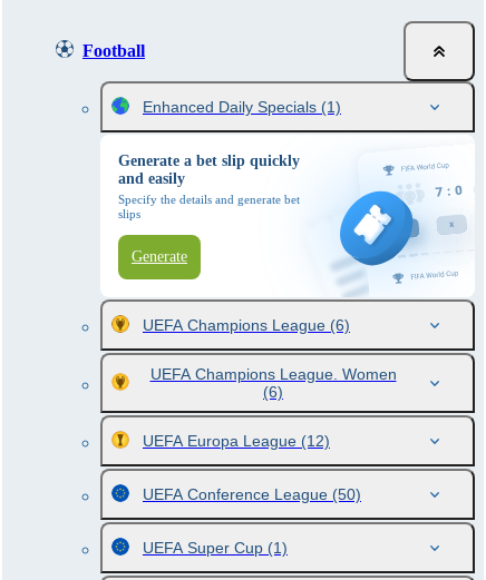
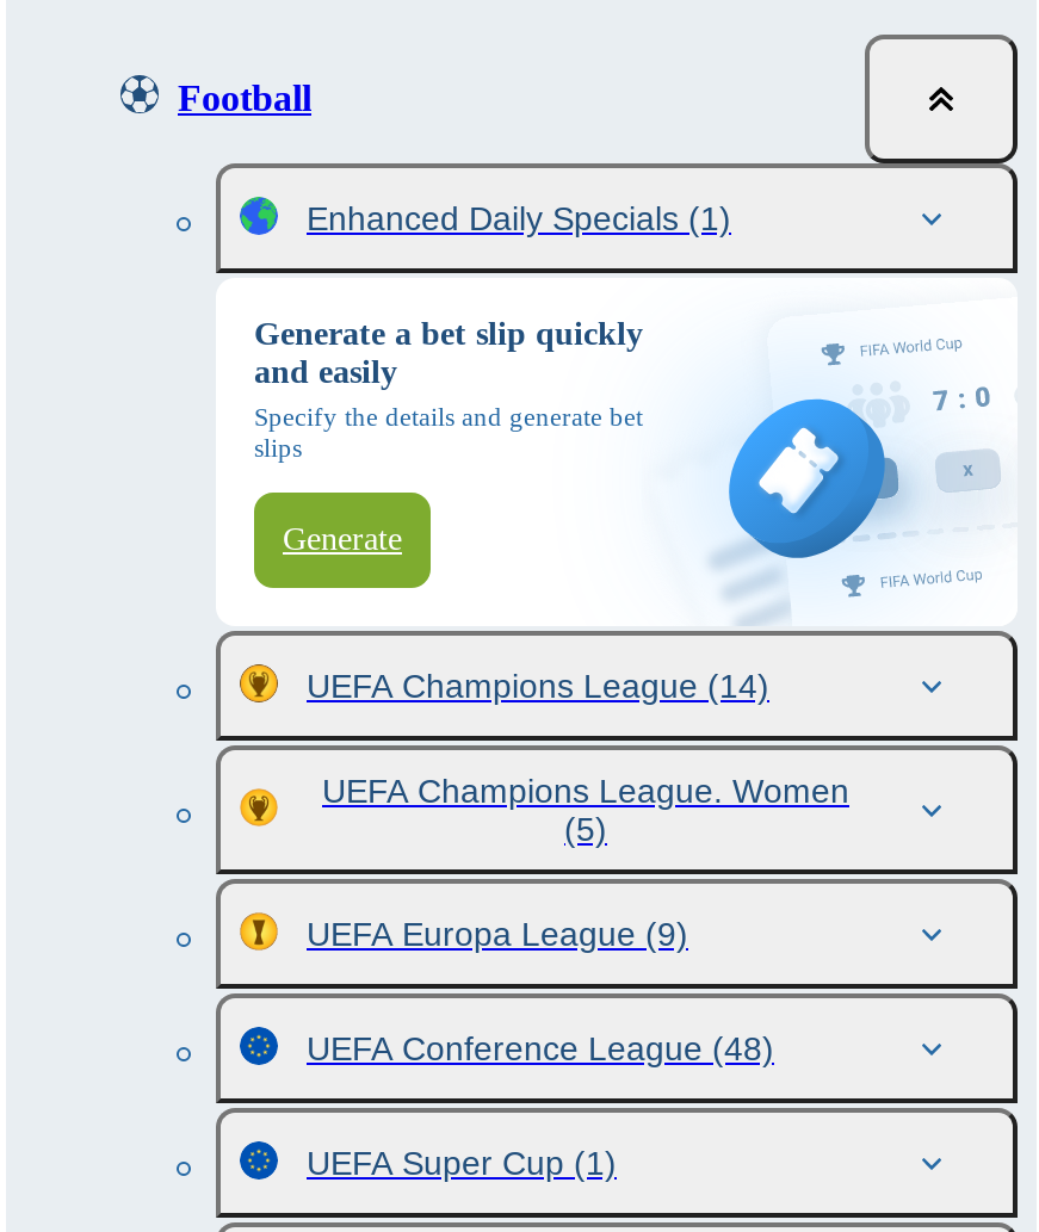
- UEFA Champions League (6)
+ UEFA Champions League (14)

- (6)
+ (5)

- UEFA Europa League (12)
+ UEFA Europa League (9)

- UEFA Conference League (50)
+ UEFA Conference League (48)
